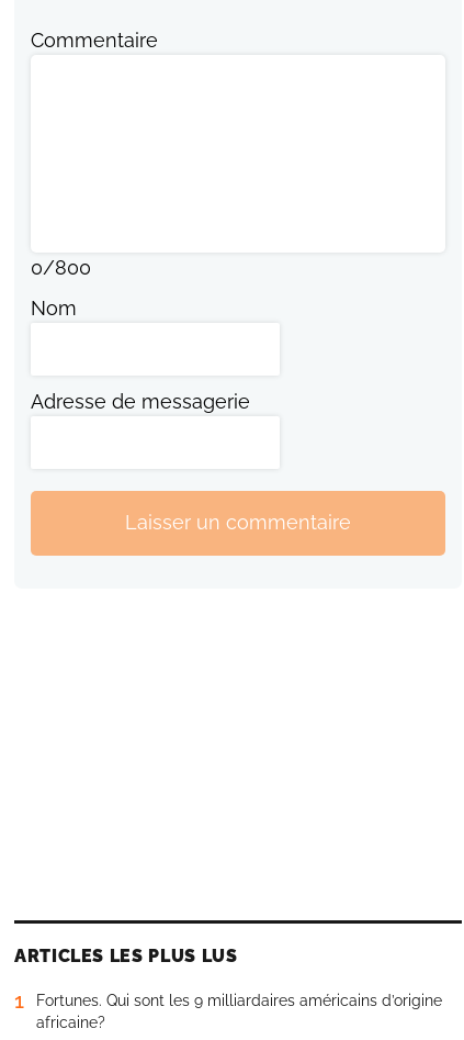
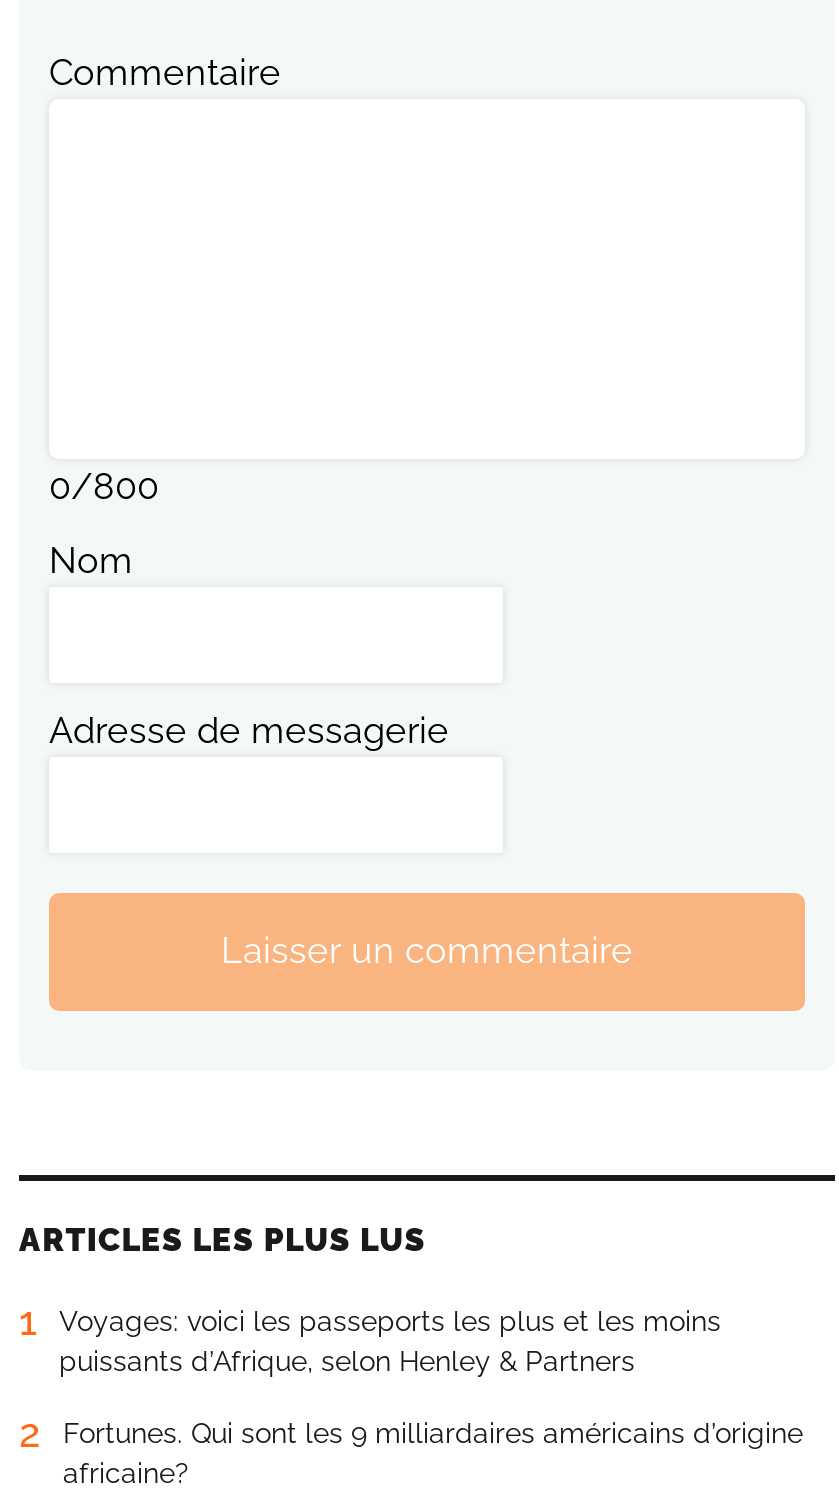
moved up: ARTICLES LES PLUS LUS | 1

+ Voyages: voici les passeports les plus et les moins
+ puissants d’Afrique, selon Henley & Partners
+ 2
